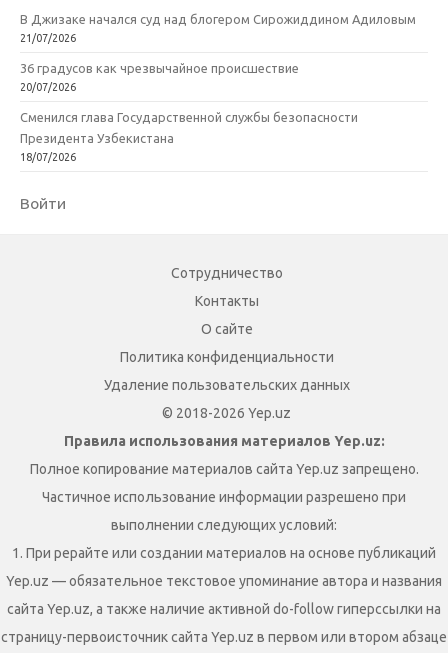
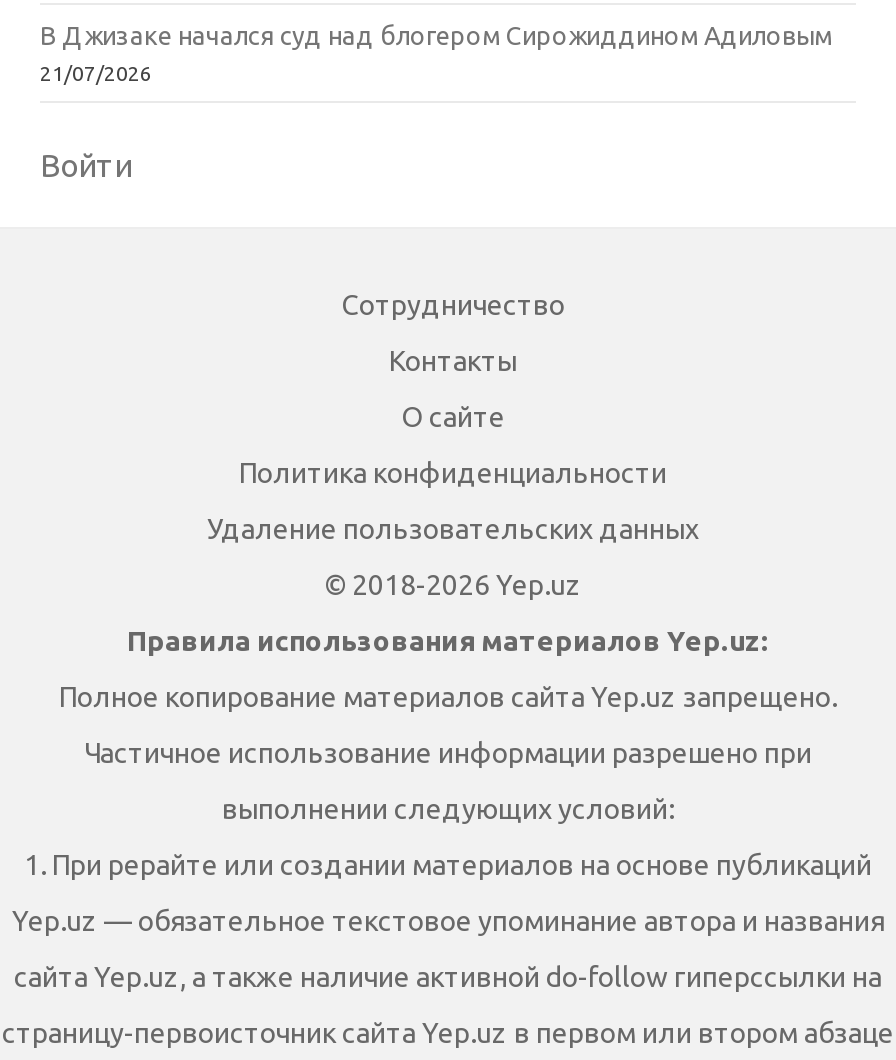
- 36 градусов как чрезвычайное происшествие
- 20/07/2026
- Сменился глава Государственной службы безопасности
- Президента Узбекистана
- 18/07/2026
